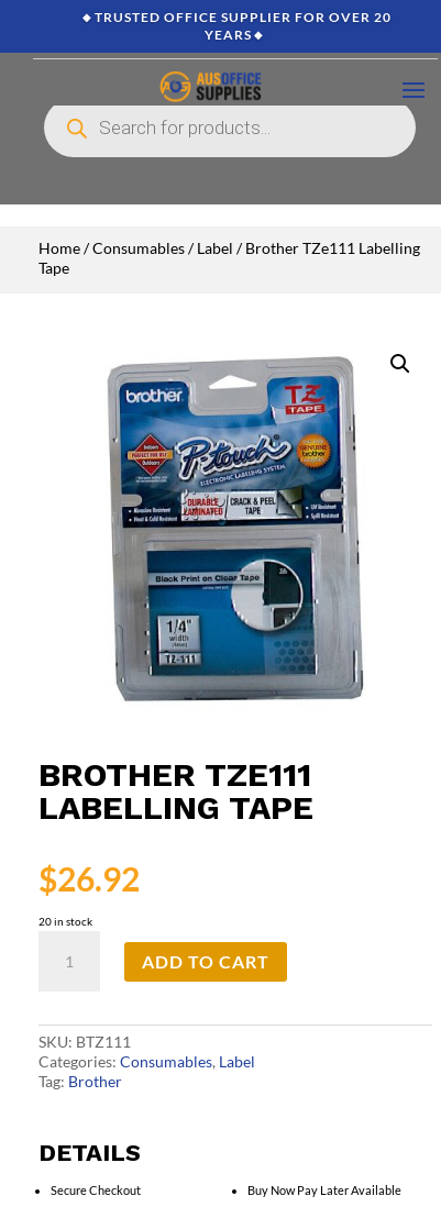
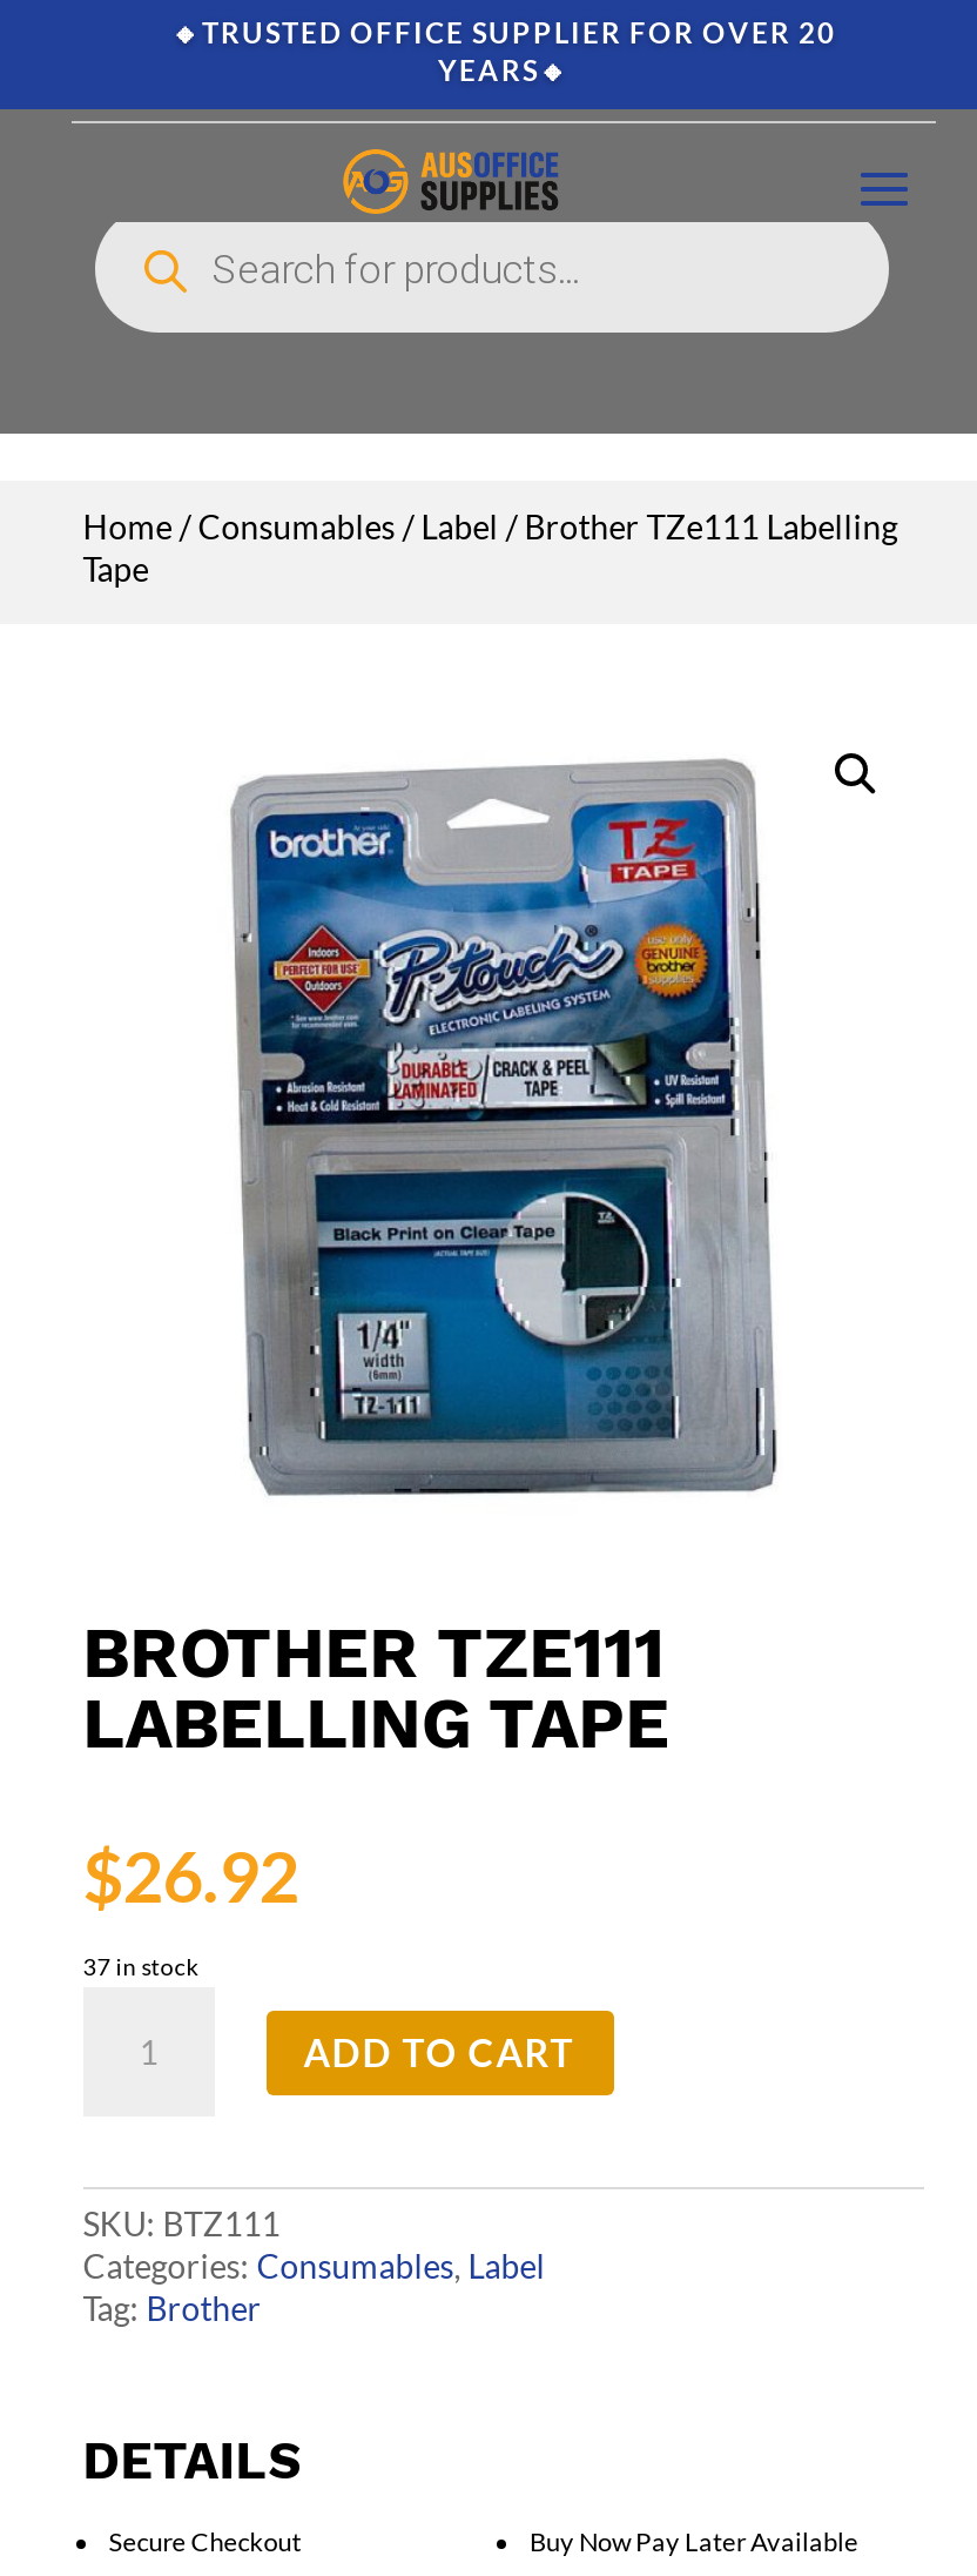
- 20 in stock
+ 37 in stock
